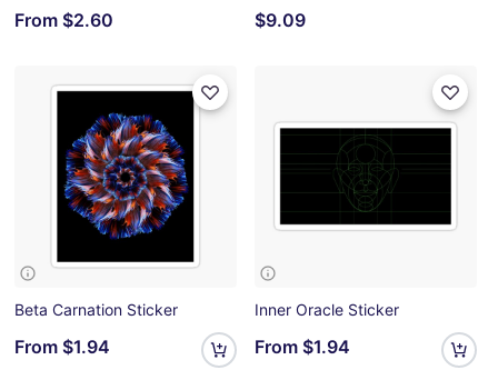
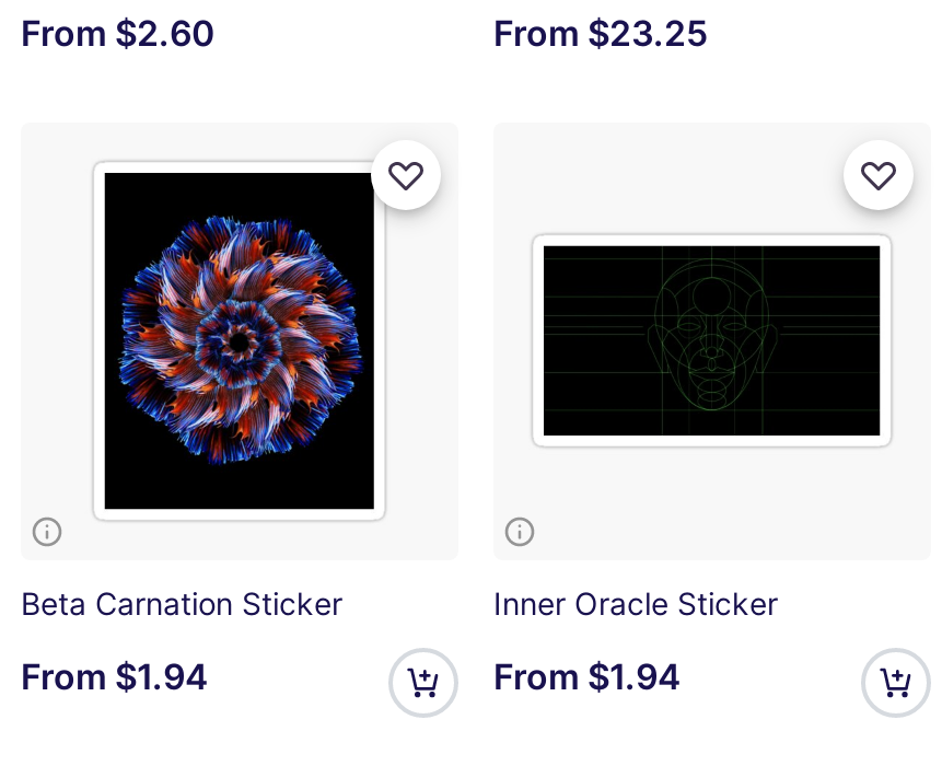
- $9.09
+ From $23.25
